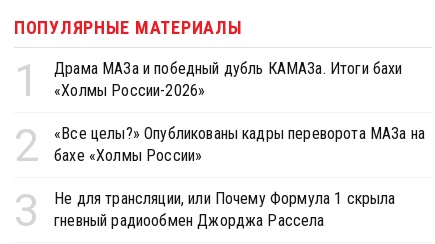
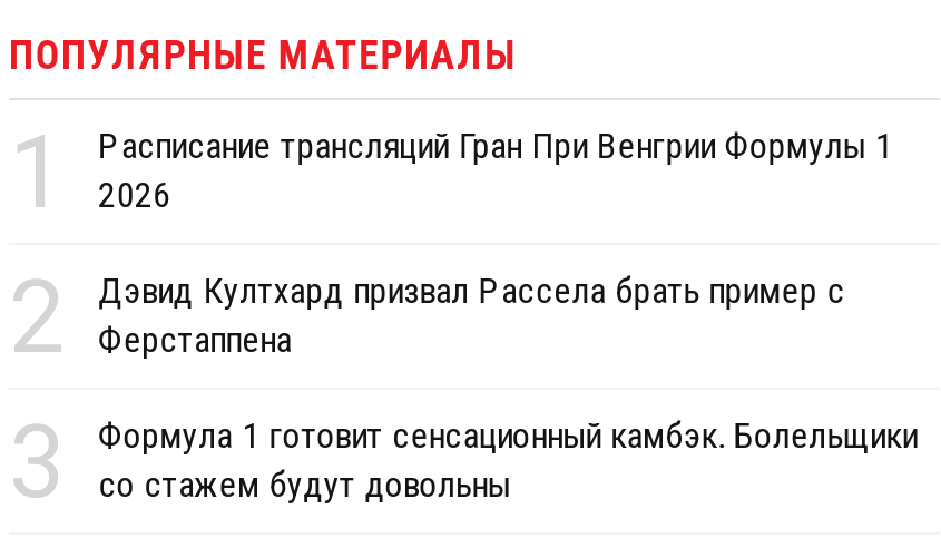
- Драма МАЗа и победный дубль КАМАЗа. Итоги бахи
- «Холмы России-2026»
+ Расписание трансляций Гран При Венгрии Формулы 1
+ 2026

- «Все целы?» Опубликованы кадры переворота МАЗа на
- бахе «Холмы России»
+ Дэвид Култхард призвал Рассела брать пример с
+ Ферстаппена

- Не для трансляции, или Почему Формула 1 скрыла
- гневный радиообмен Джорджа Рассела
+ Формула 1 готовит сенсационный камбэк. Болельщики
+ со стажем будут довольны
